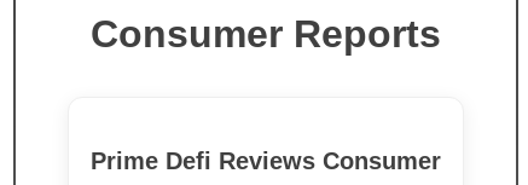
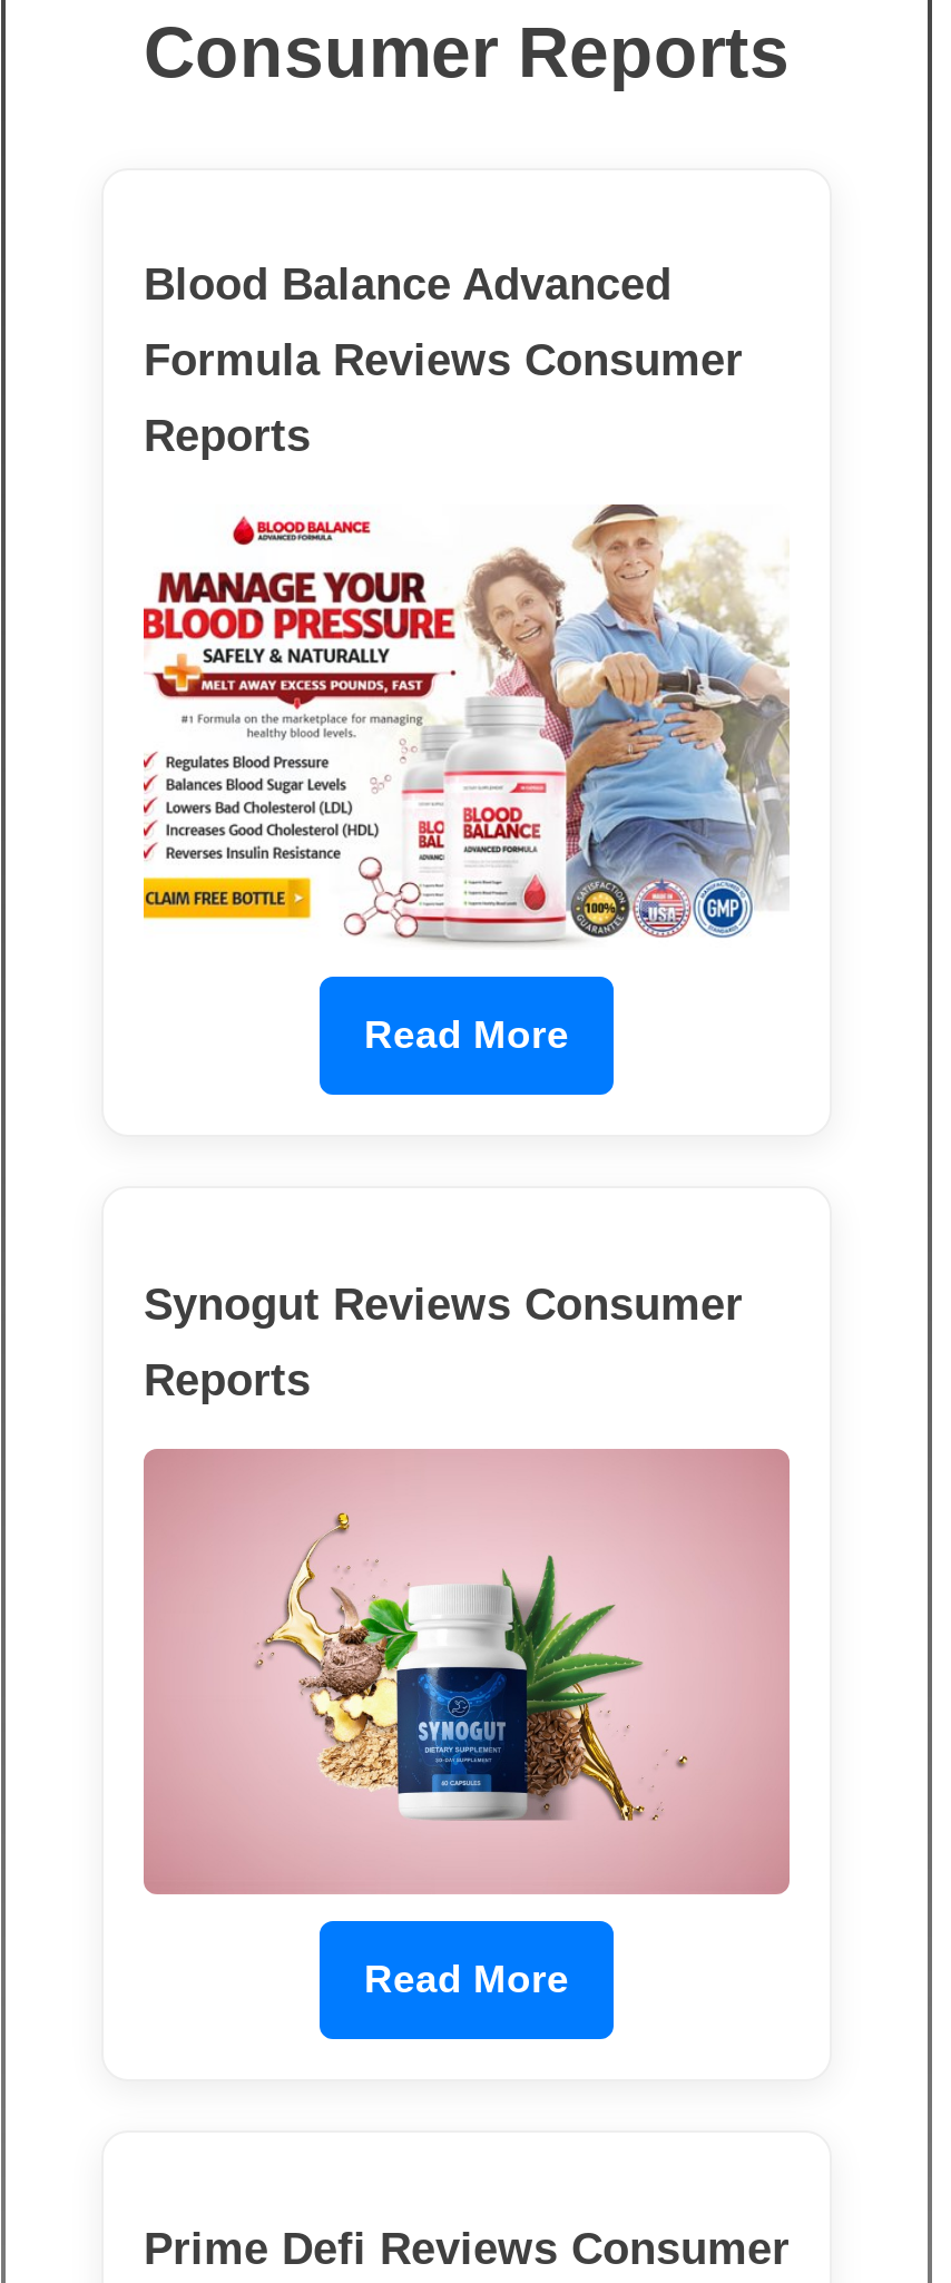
+ [image]
+ Read More

+ [image]
+ Read More

+ Blood Balance Advanced
+ Formula Reviews Consumer
+ Reports

+ Synogut Reviews Consumer
+ Reports
